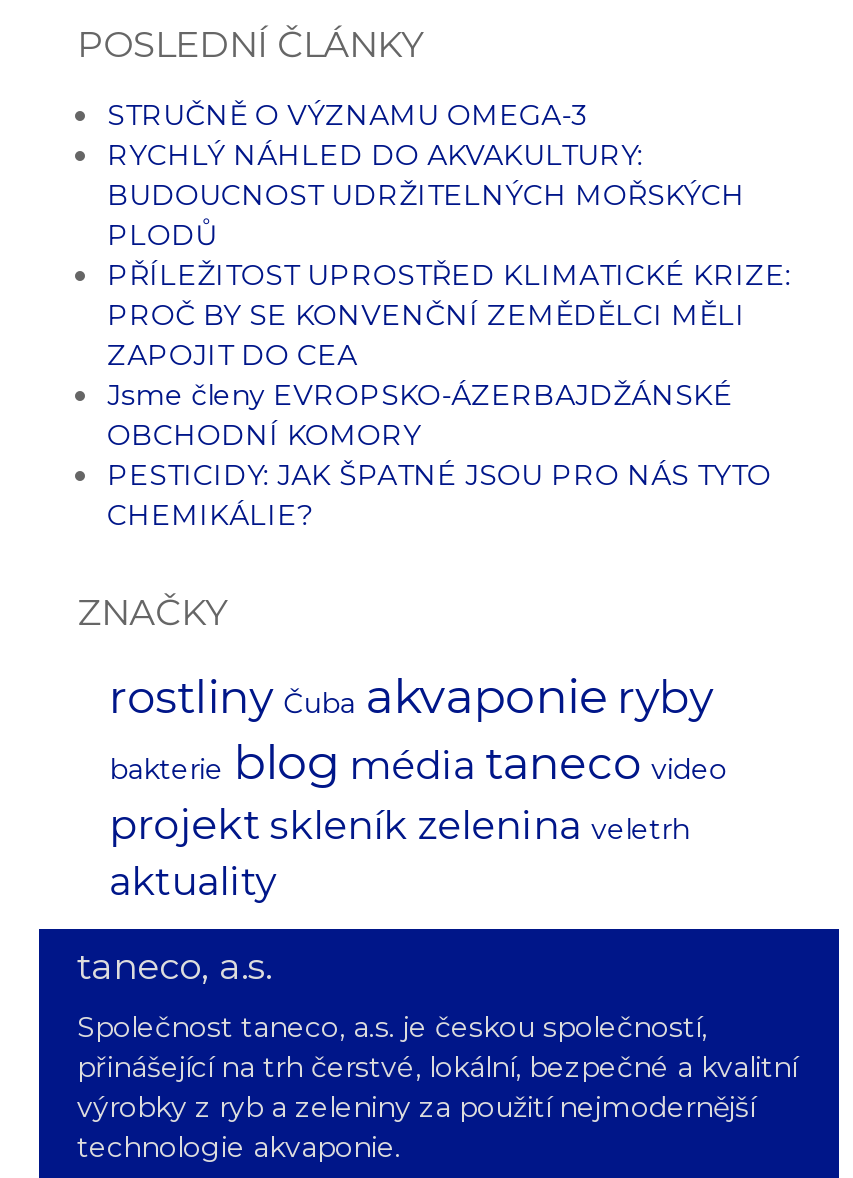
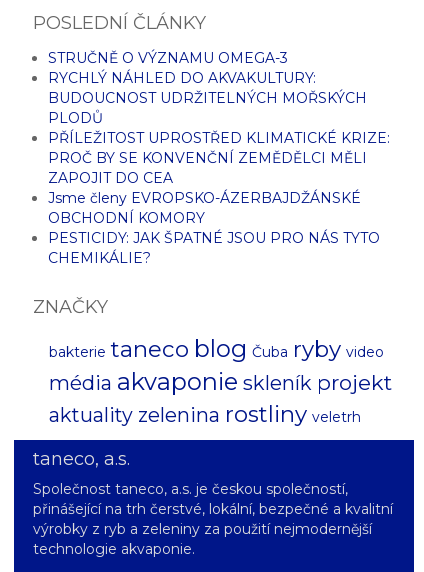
- rostliny Čuba akvaponie ryby
- bakterie blog média taneco video
- projekt skleník zelenina veletrh
- aktuality
+ bakterie taneco blog Čuba ryby video
+ média akvaponie skleník projekt
+ aktuality zelenina rostliny veletrh
